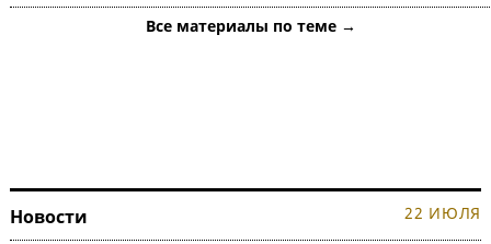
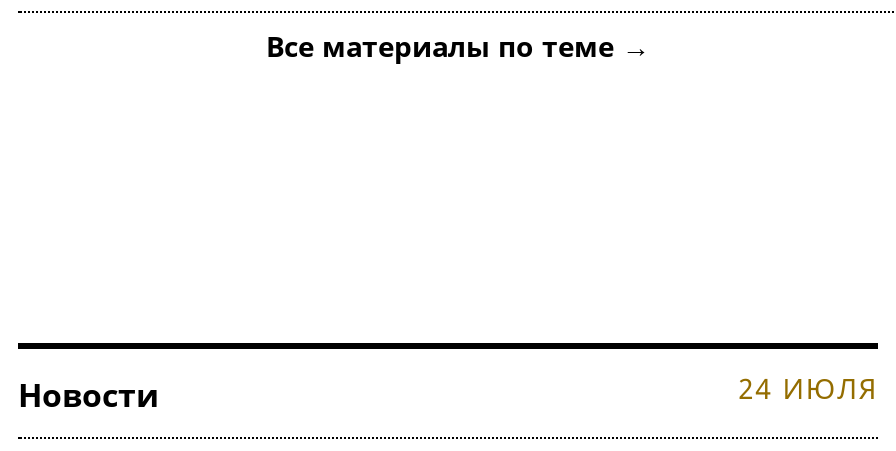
- 22 ИЮЛЯ
+ 24 ИЮЛЯ
